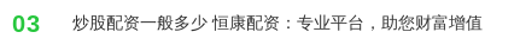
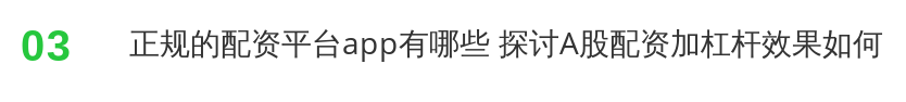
- 炒股配资一般多少 恒康配资：专业平台，助您财富增值
+ 正规的配资平台app有哪些 探讨A股配资加杠杆效果如何
